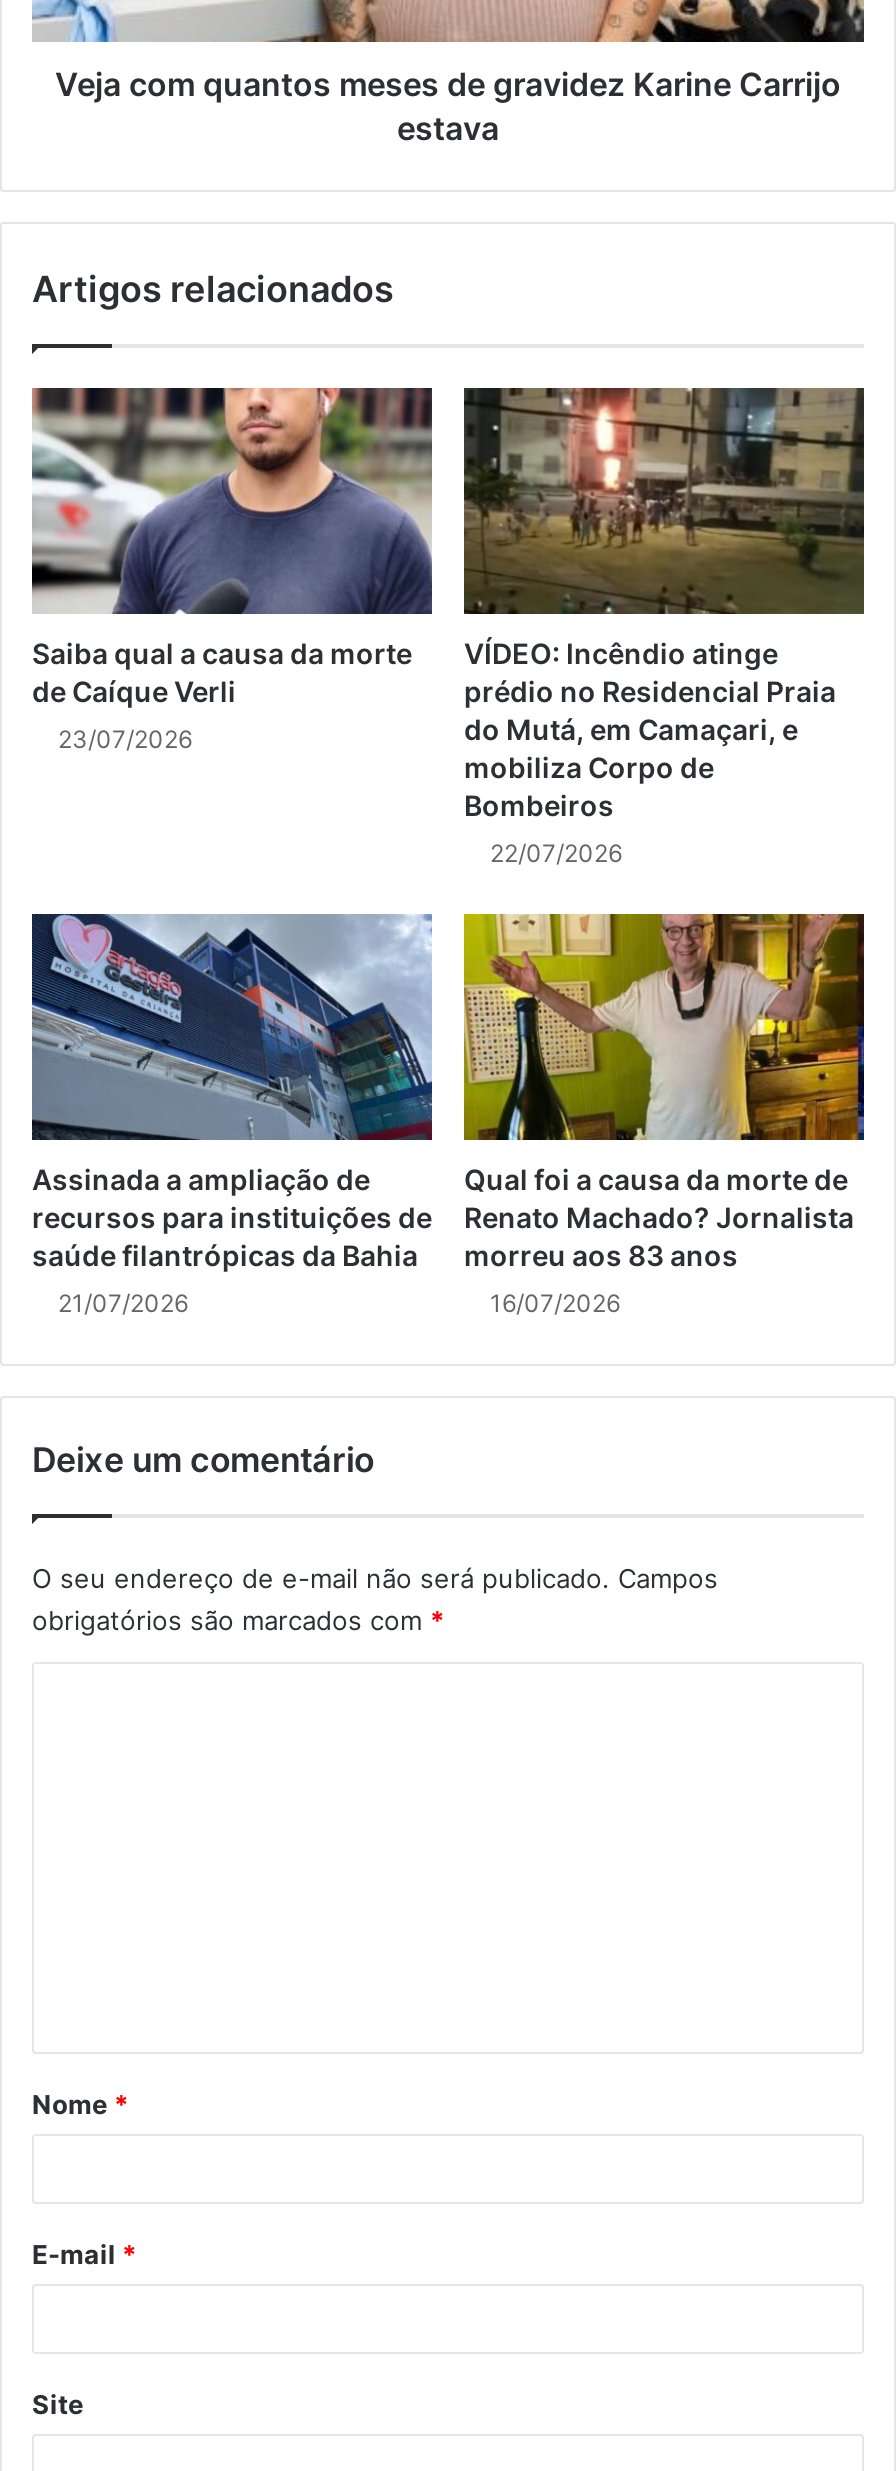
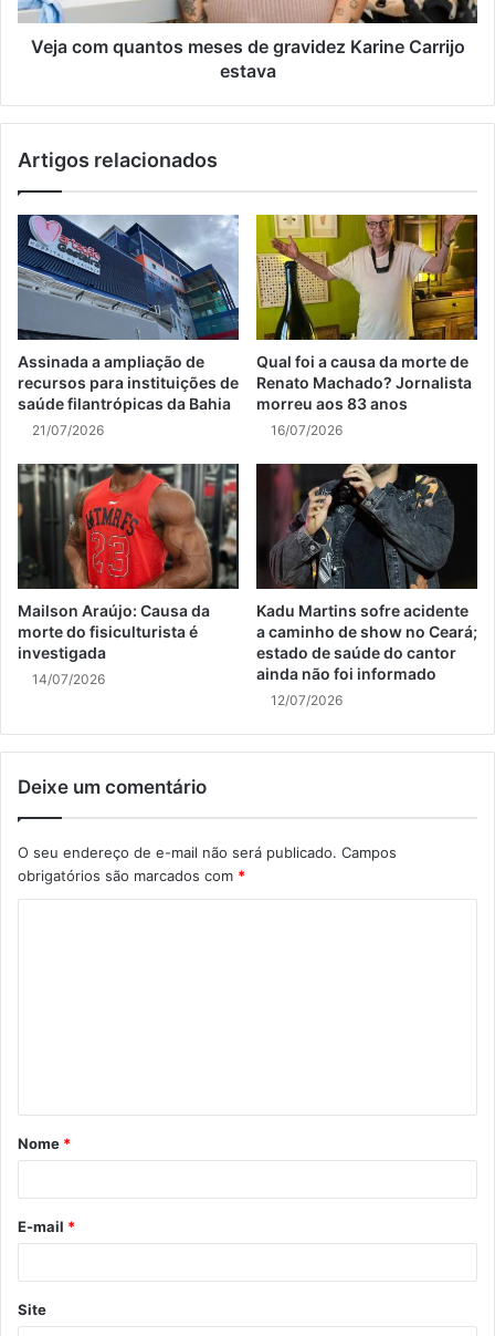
- [image]
- Saiba qual a causa da morte
- de Caíque Verli
- 23/07/2026

- [image]
- VÍDEO: Incêndio atinge
- prédio no Residencial Praia
- do Mutá, em Camaçari, e
- mobiliza Corpo de
- Bombeiros
- 22/07/2026

moved up: [image] | Assinada a ampliação de | recursos para instituições de | ... | morreu aos 83 anos | 16/07/2026

+ [image]
+ Mailson Araújo: Causa da
+ morte do fisiculturista é
+ investigada
+ 14/07/2026

+ [image]
+ Kadu Martins sofre acidente
+ a caminho de show no Ceará;
+ estado de saúde do cantor
+ ainda não foi informado
+ 12/07/2026
